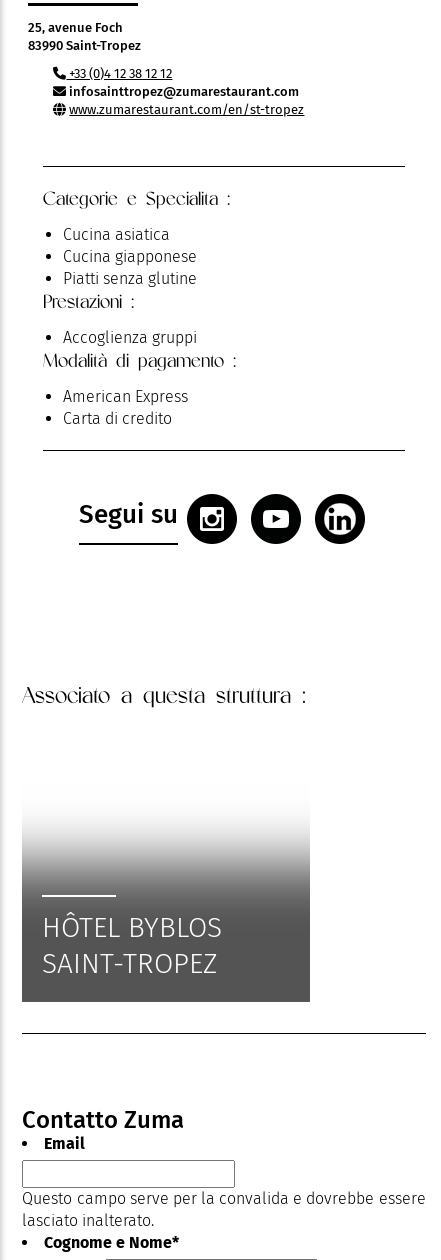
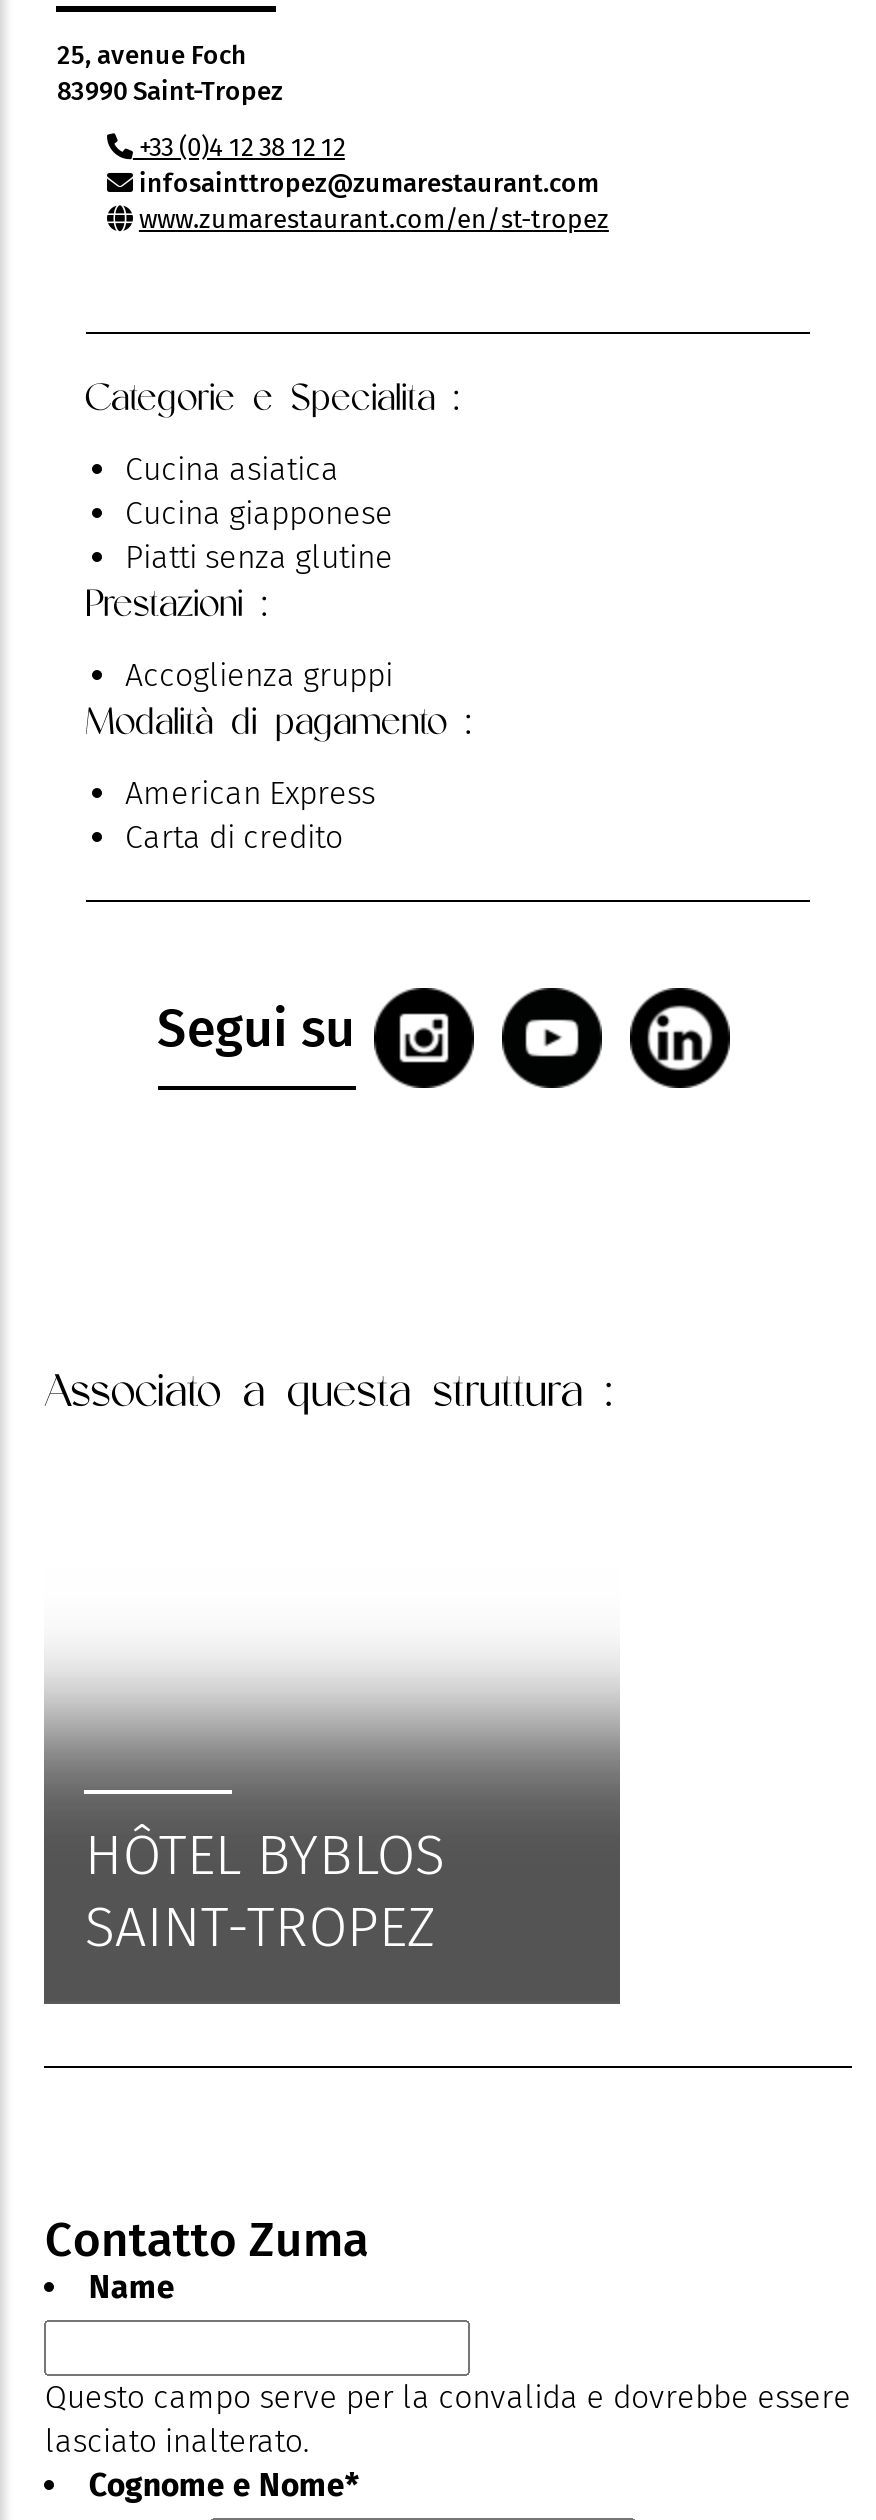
- Email
+ Name
